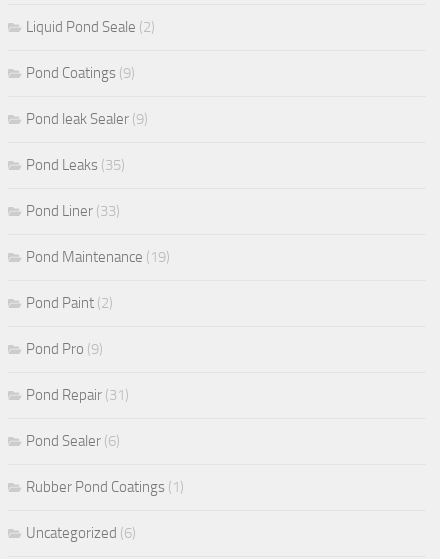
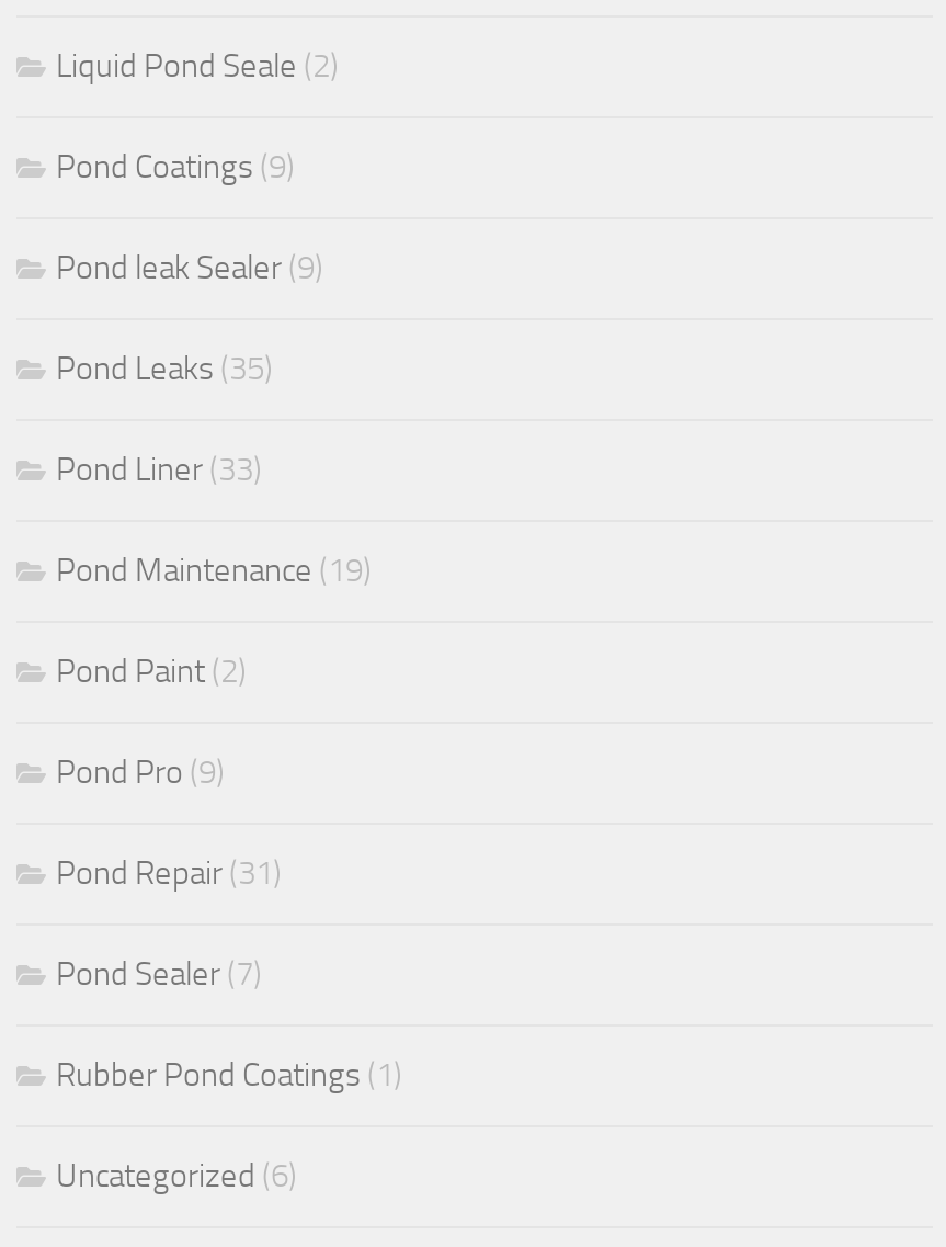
- Pond Sealer (6)
+ Pond Sealer (7)
